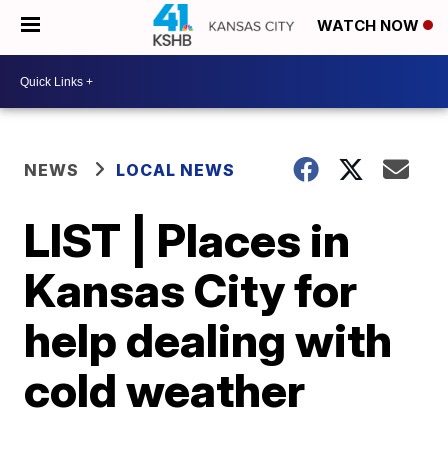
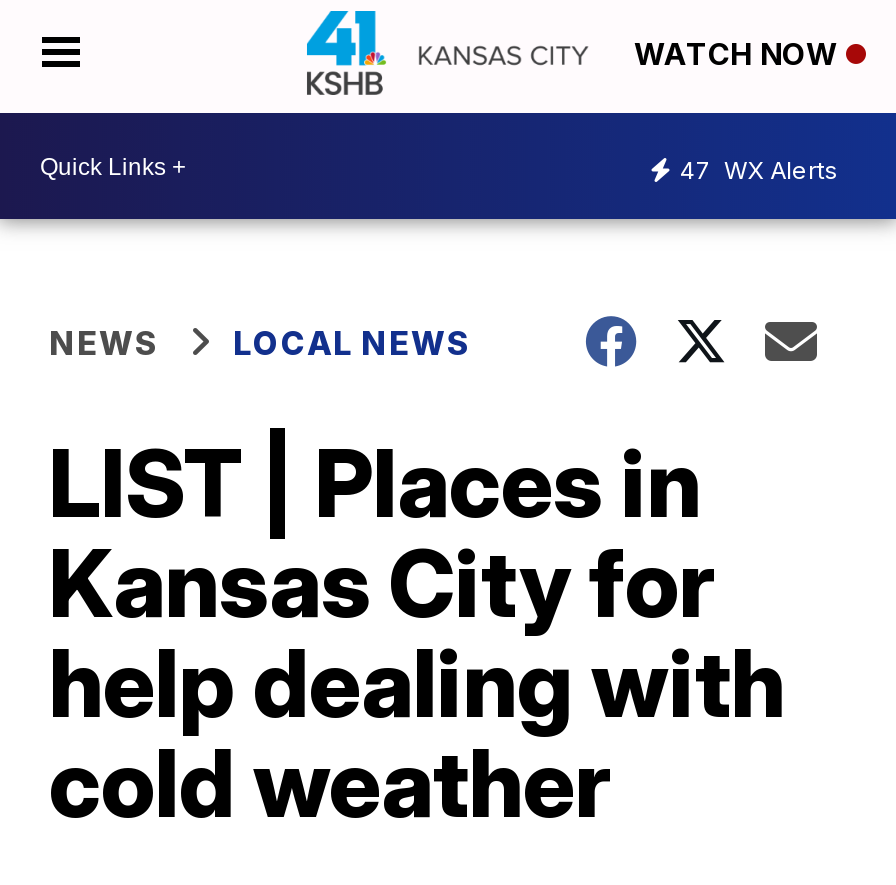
+ 47 WX Alerts
